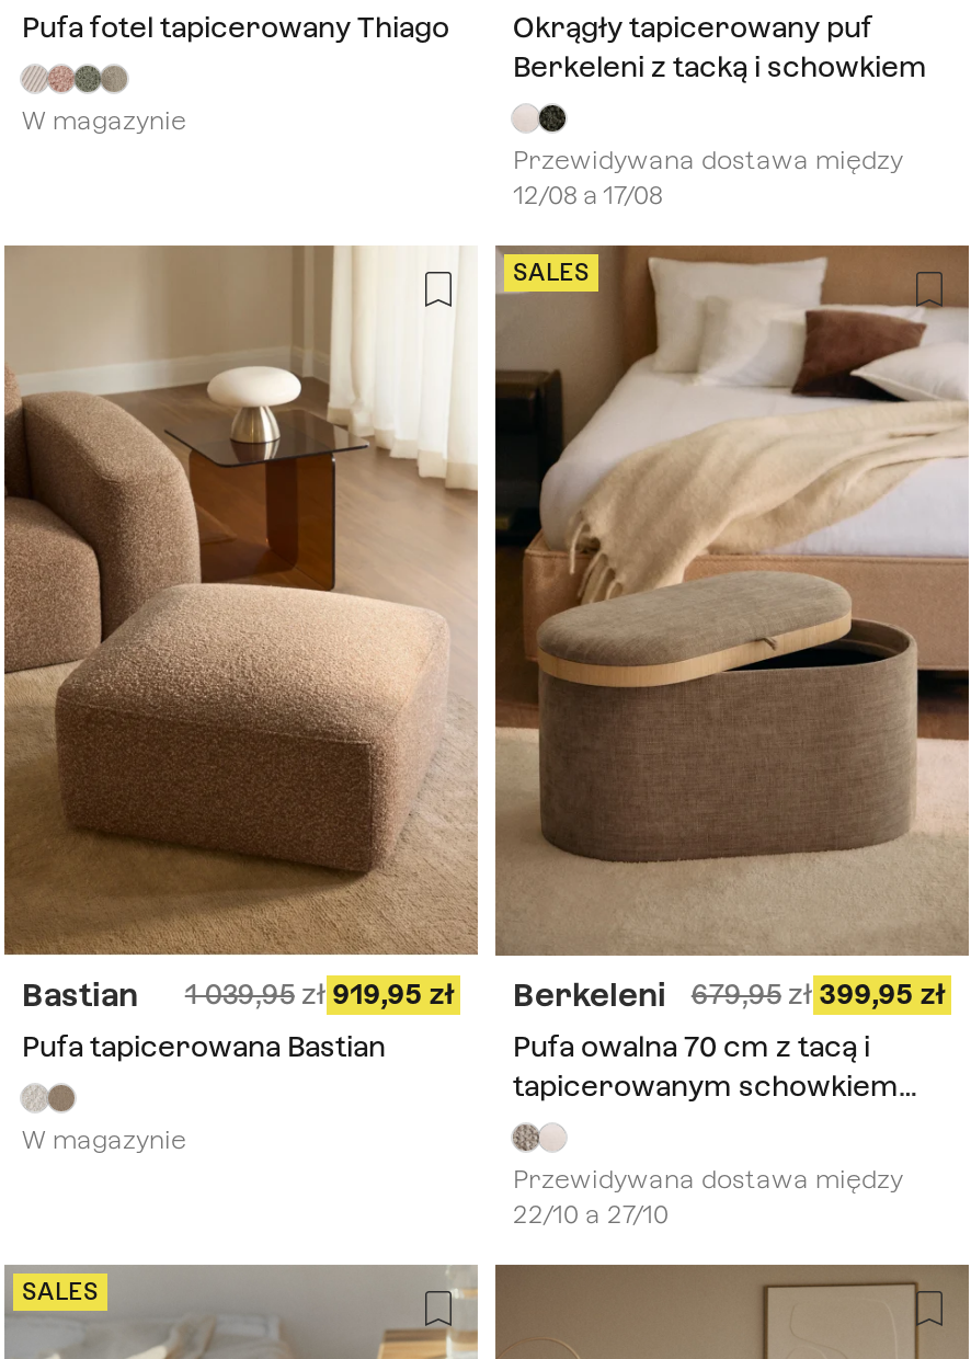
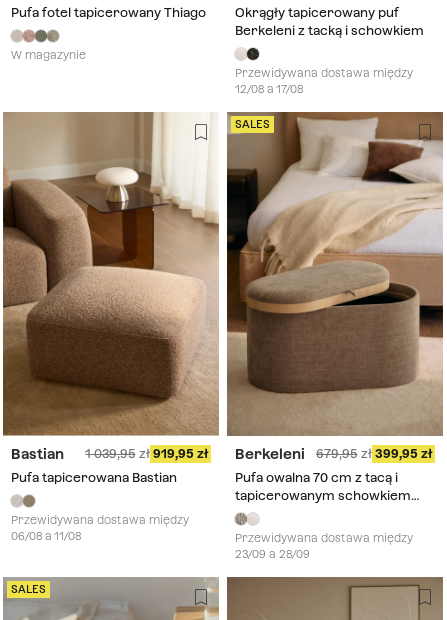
- W magazynie
+ Przewidywana dostawa między
+ 06/08 a 11/08

- 22/10 a 27/10
+ 23/09 a 28/09
